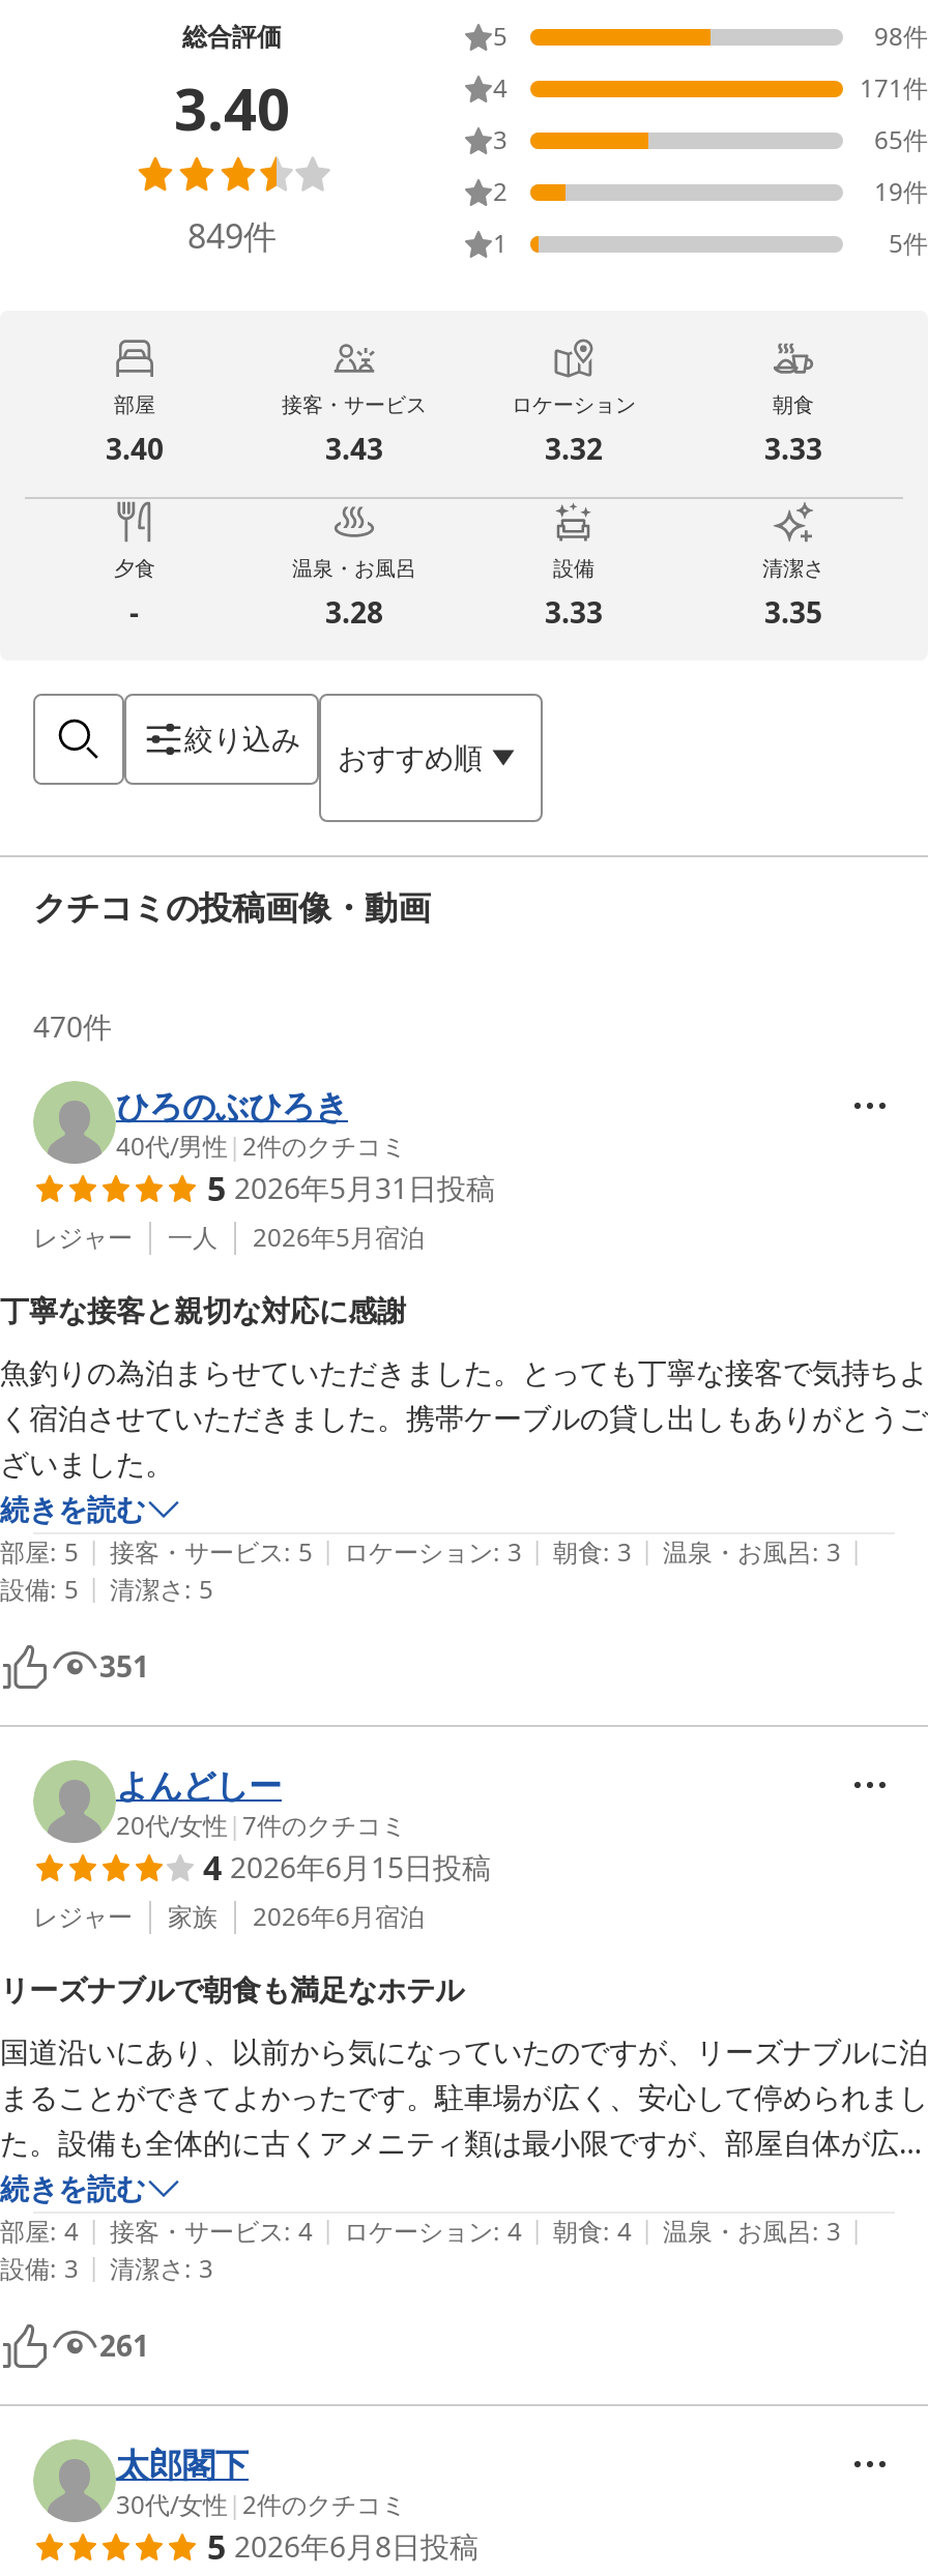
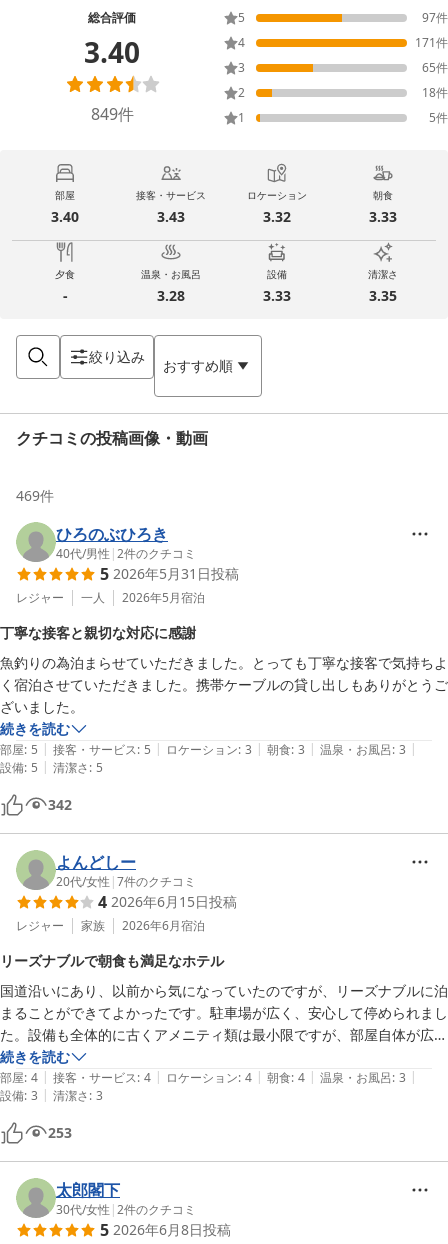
- 98件
+ 97件

- 19件
+ 18件

- 470件
+ 469件

- 351
+ 342

- 261
+ 253
